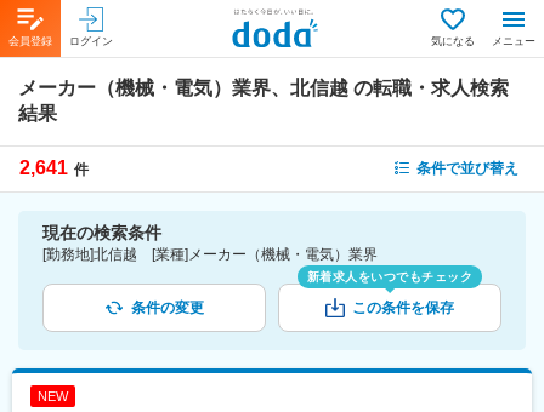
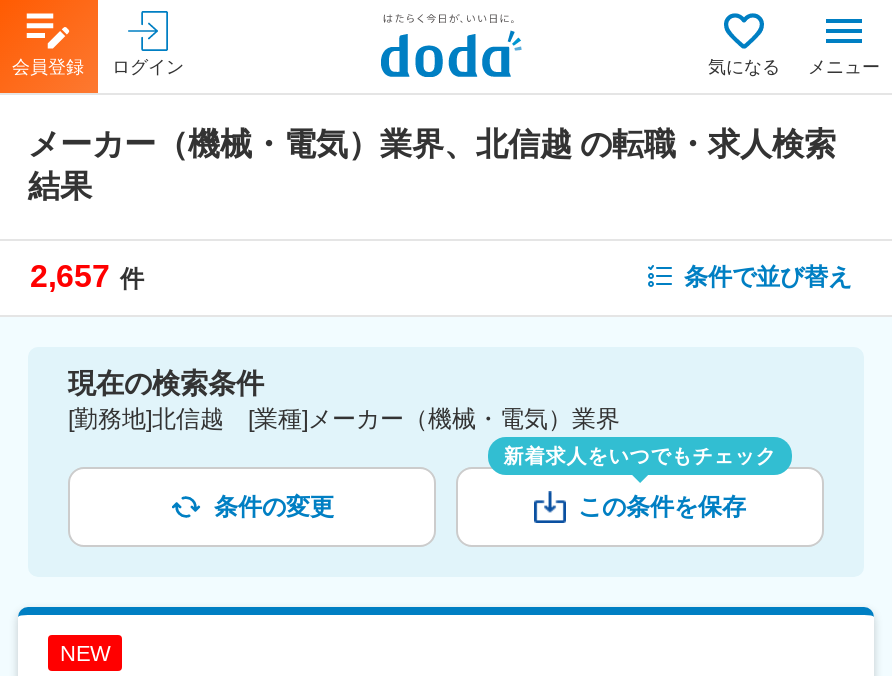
- 2,641 件
+ 2,657 件
